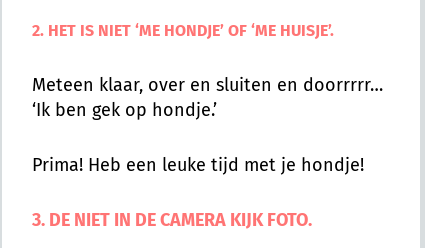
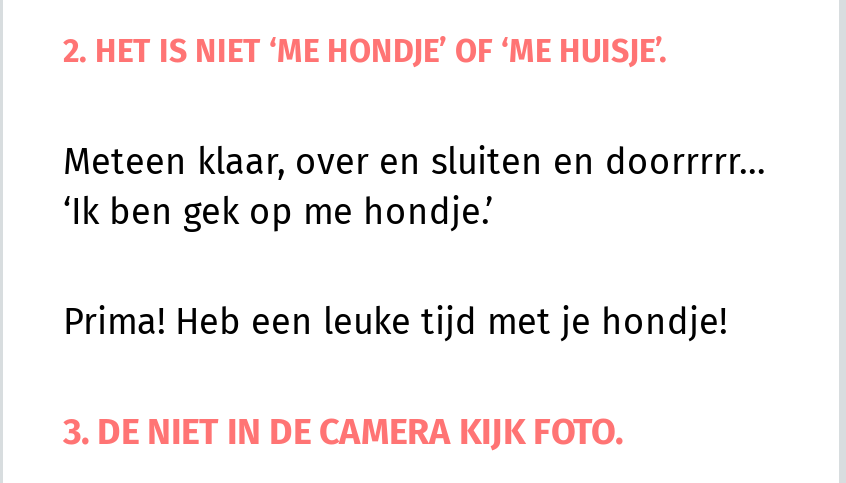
- ‘Ik ben gek op hondje.’
+ ‘Ik ben gek op me hondje.’
